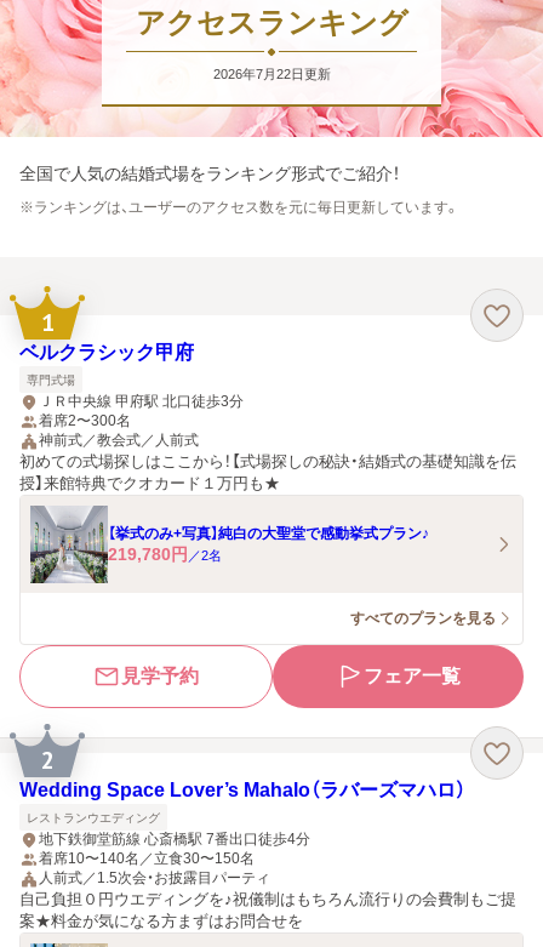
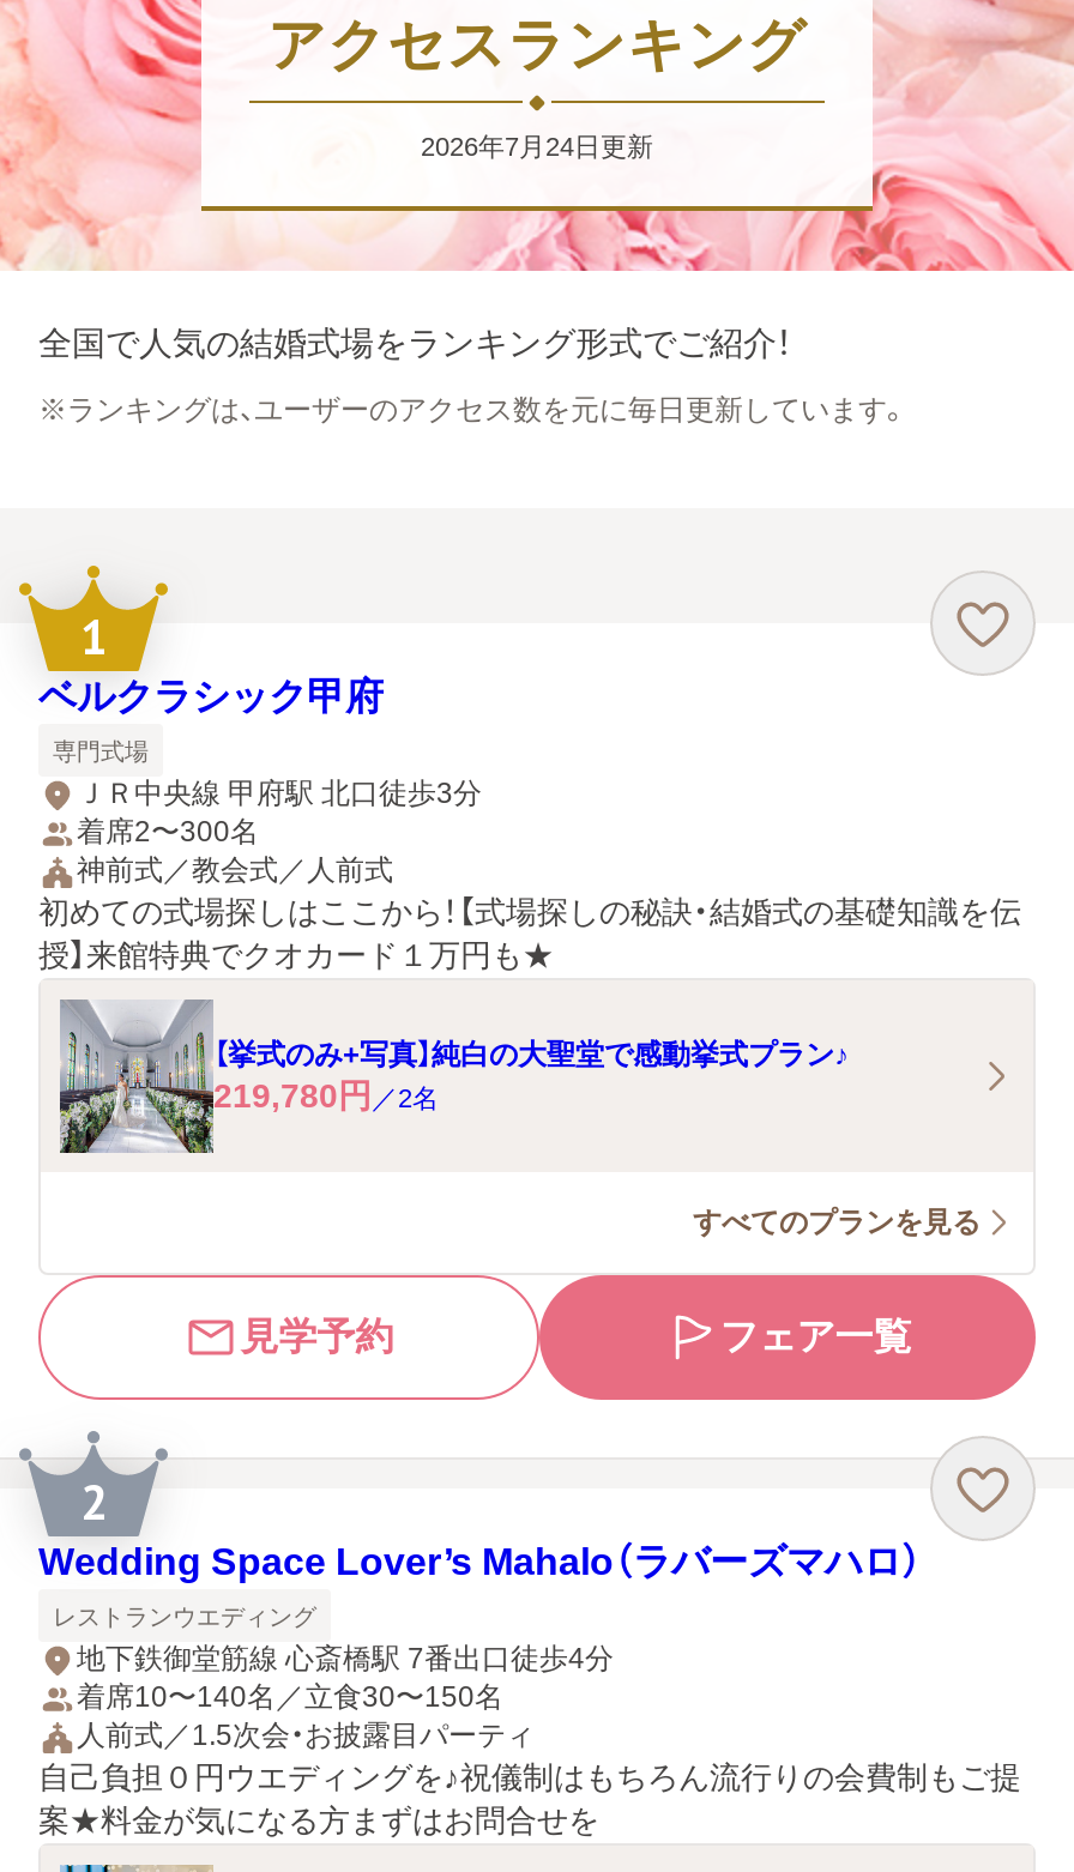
- 2026年7月22日更新
+ 2026年7月24日更新
